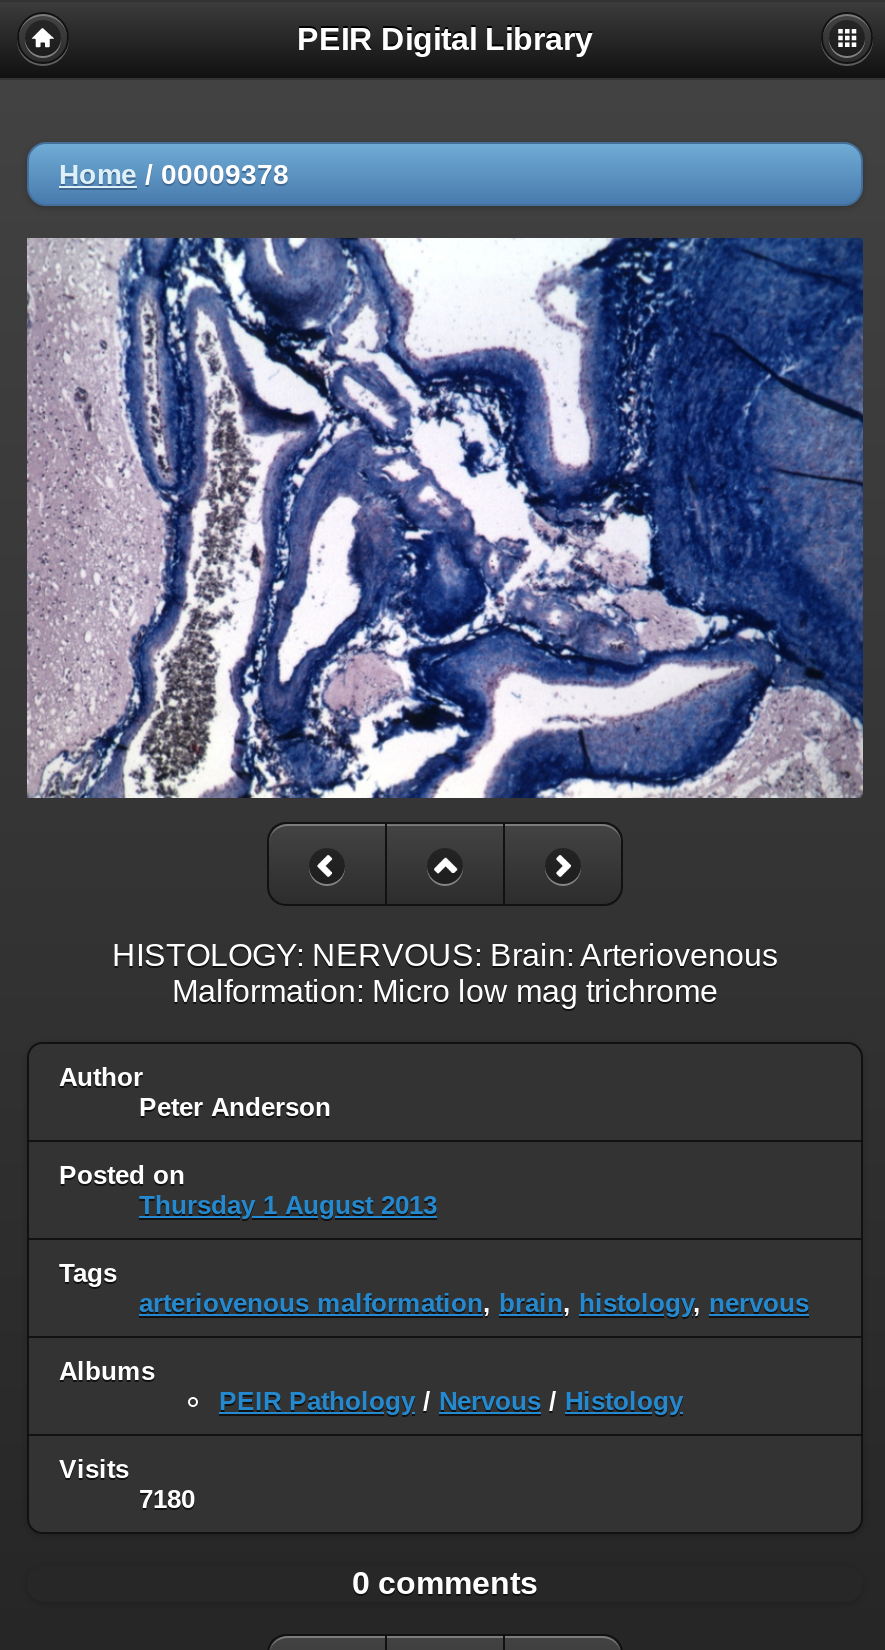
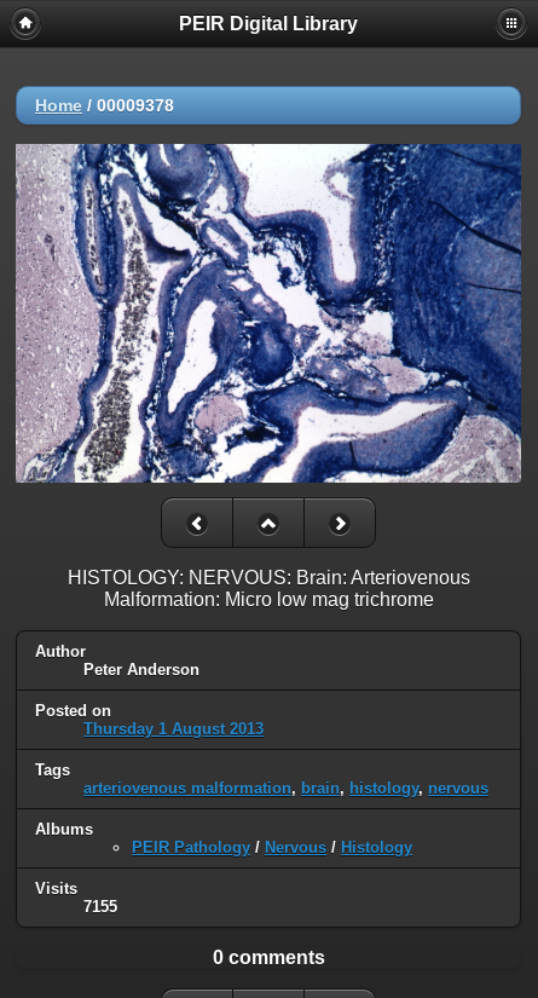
- 7180
+ 7155
